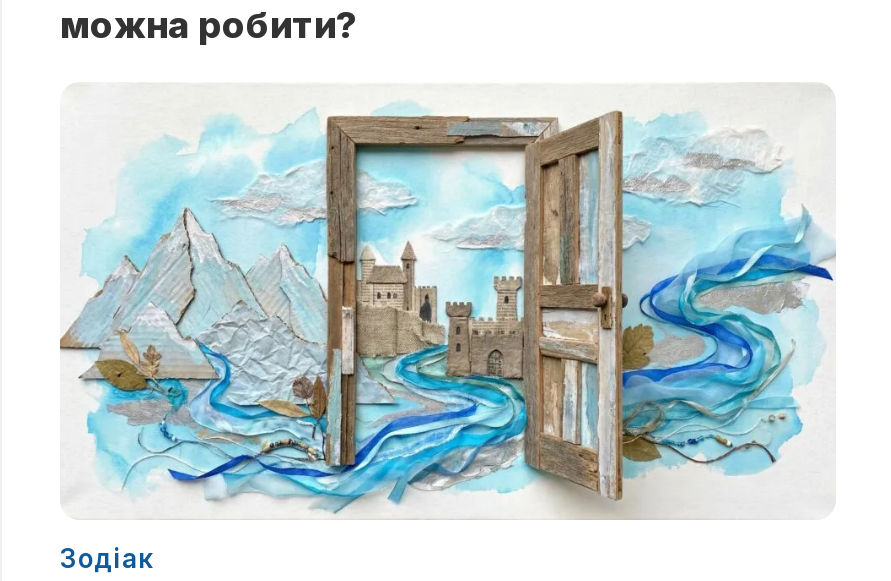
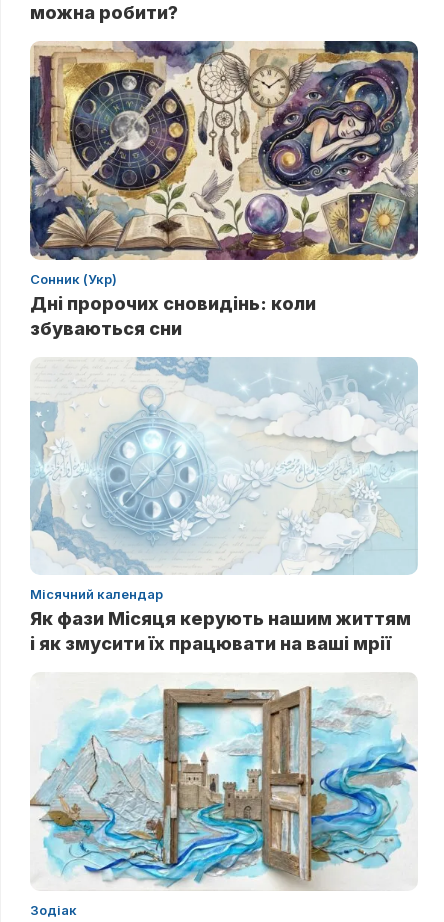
+ [image]
+ Сонник (Укр)
+ Дні пророчих сновидінь: коли
+ збуваються сни

+ [image]
+ Місячний календар
+ Як фази Місяця керують нашим життям
+ і як змусити їх працювати на ваші мрії
